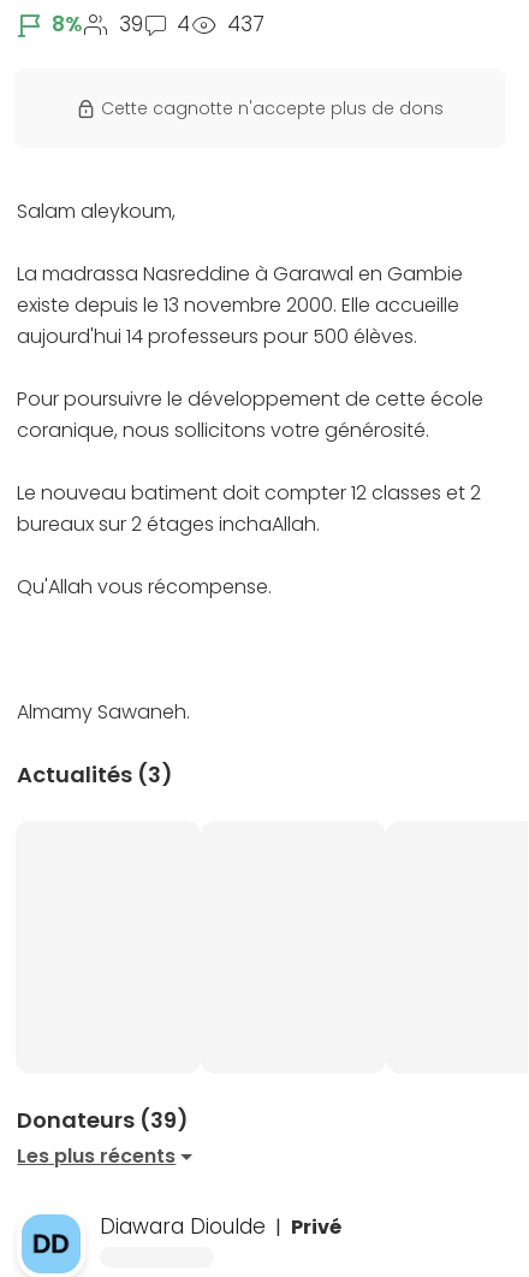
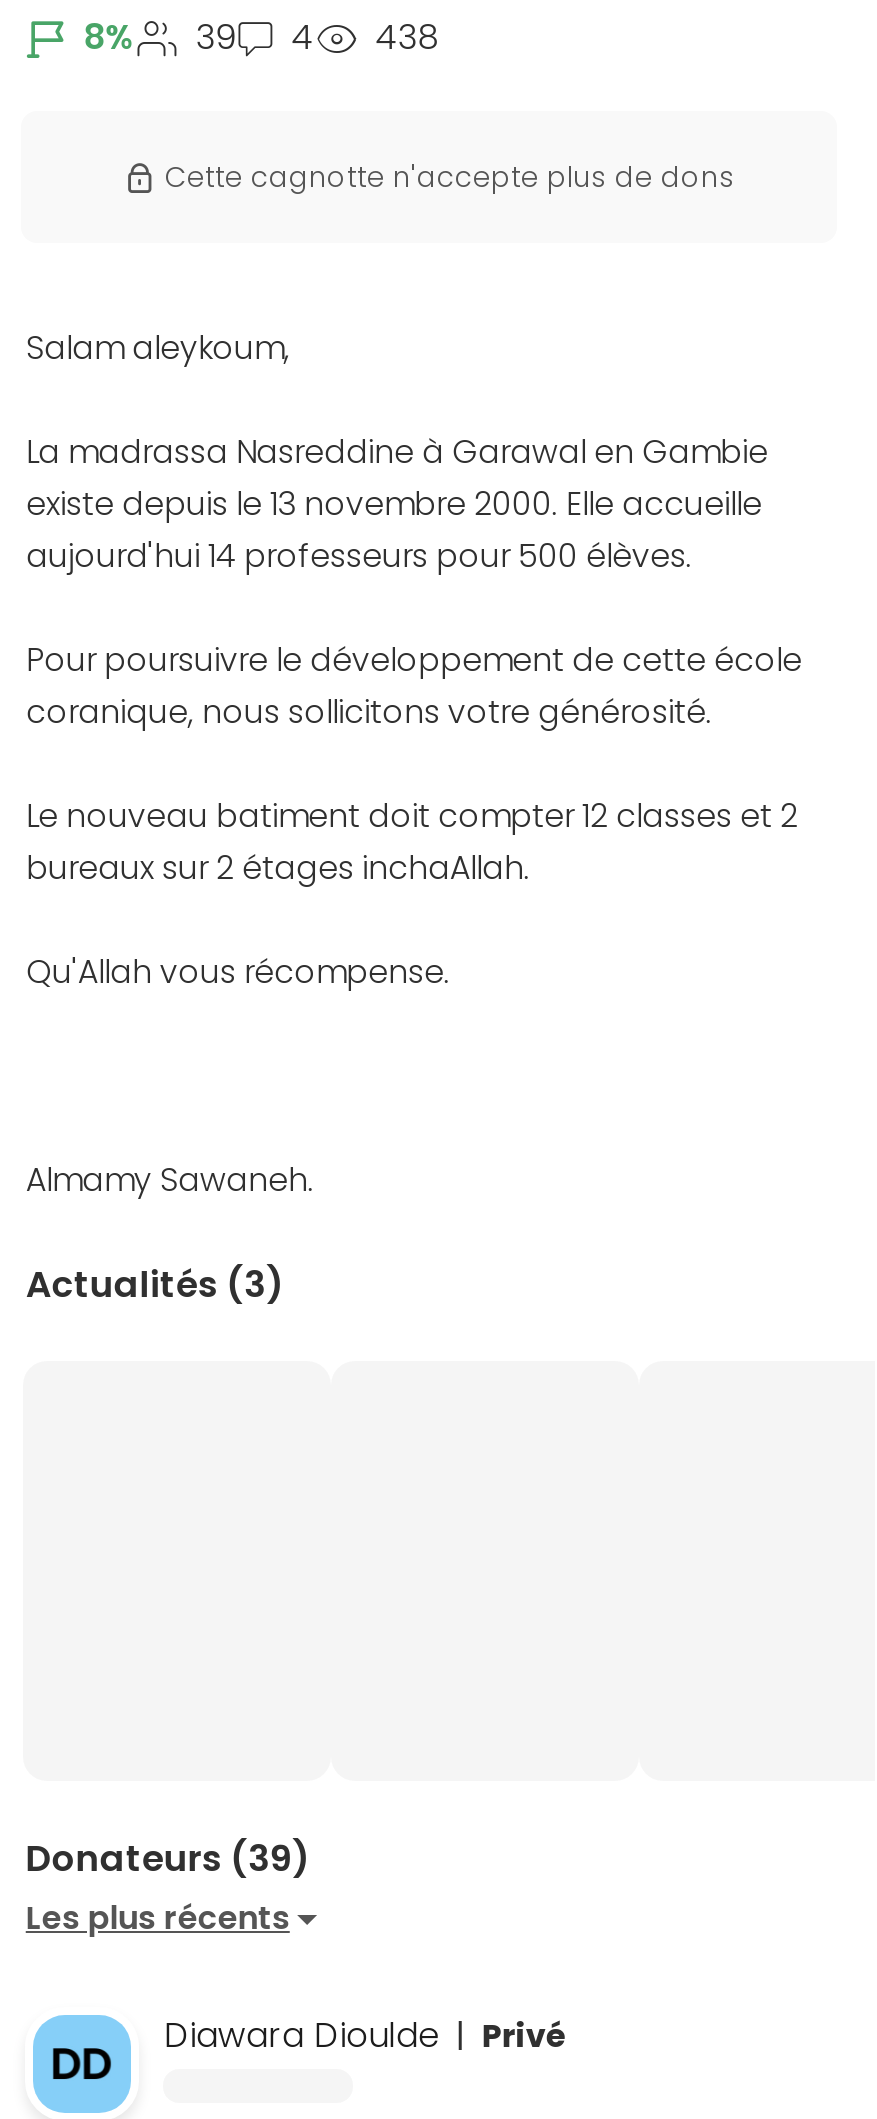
- 8% 39 4 437
+ 8% 39 4 438
